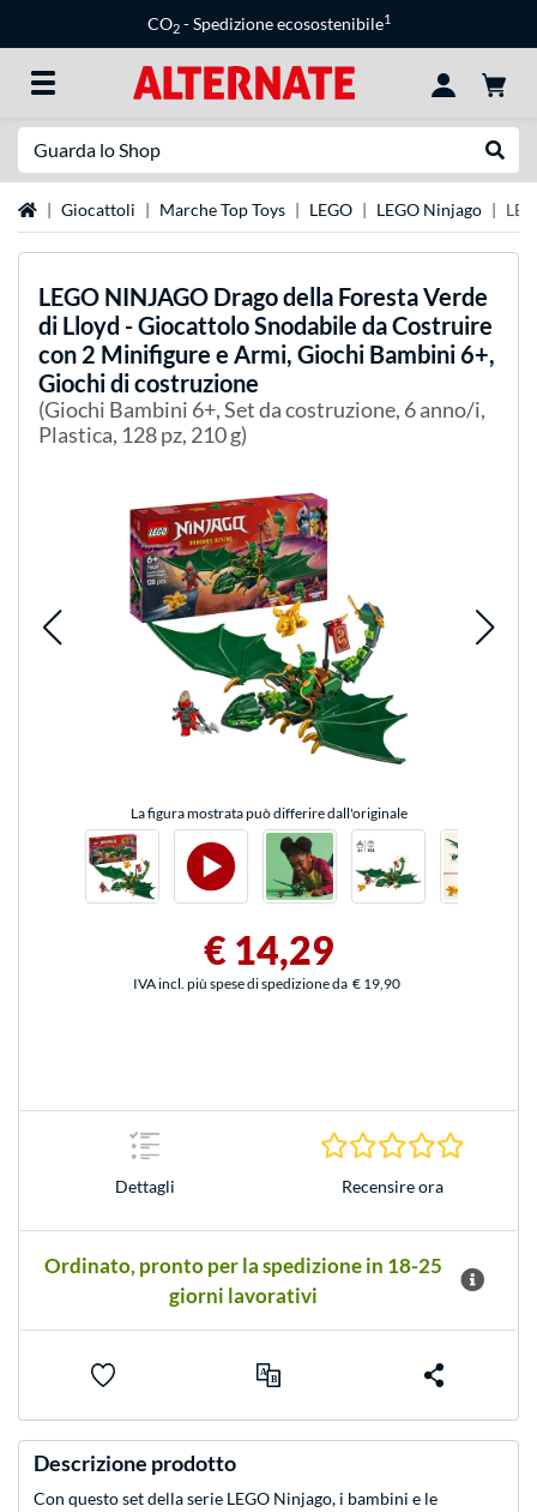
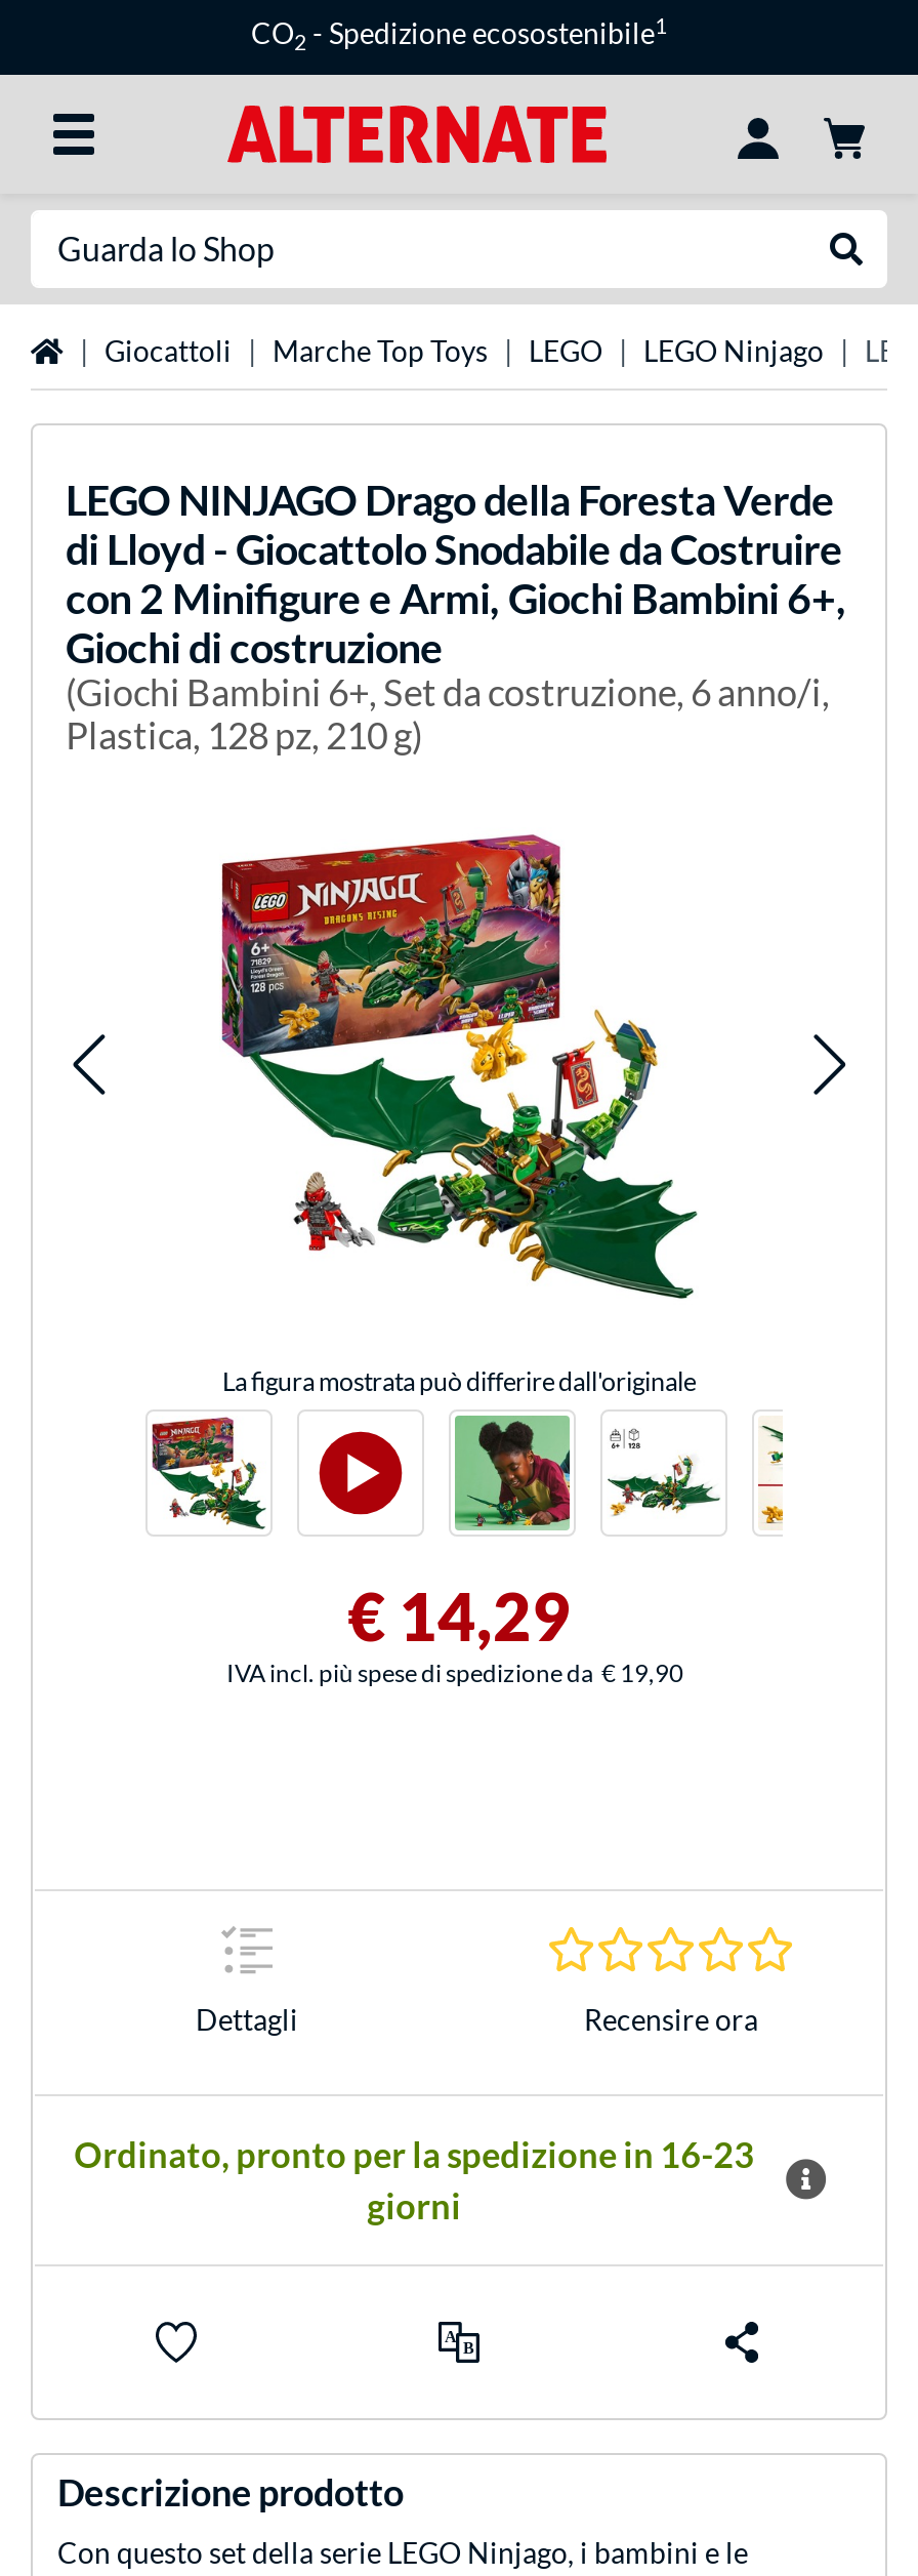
- Ordinato, pronto per la spedizione in 18-25
- giorni lavorativi
+ Ordinato, pronto per la spedizione in 16-23
+ giorni
